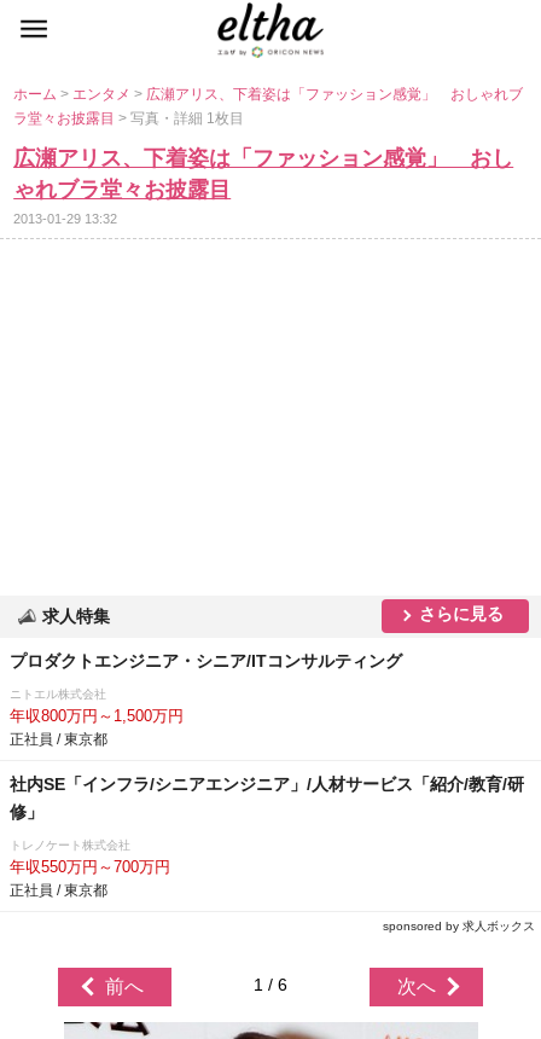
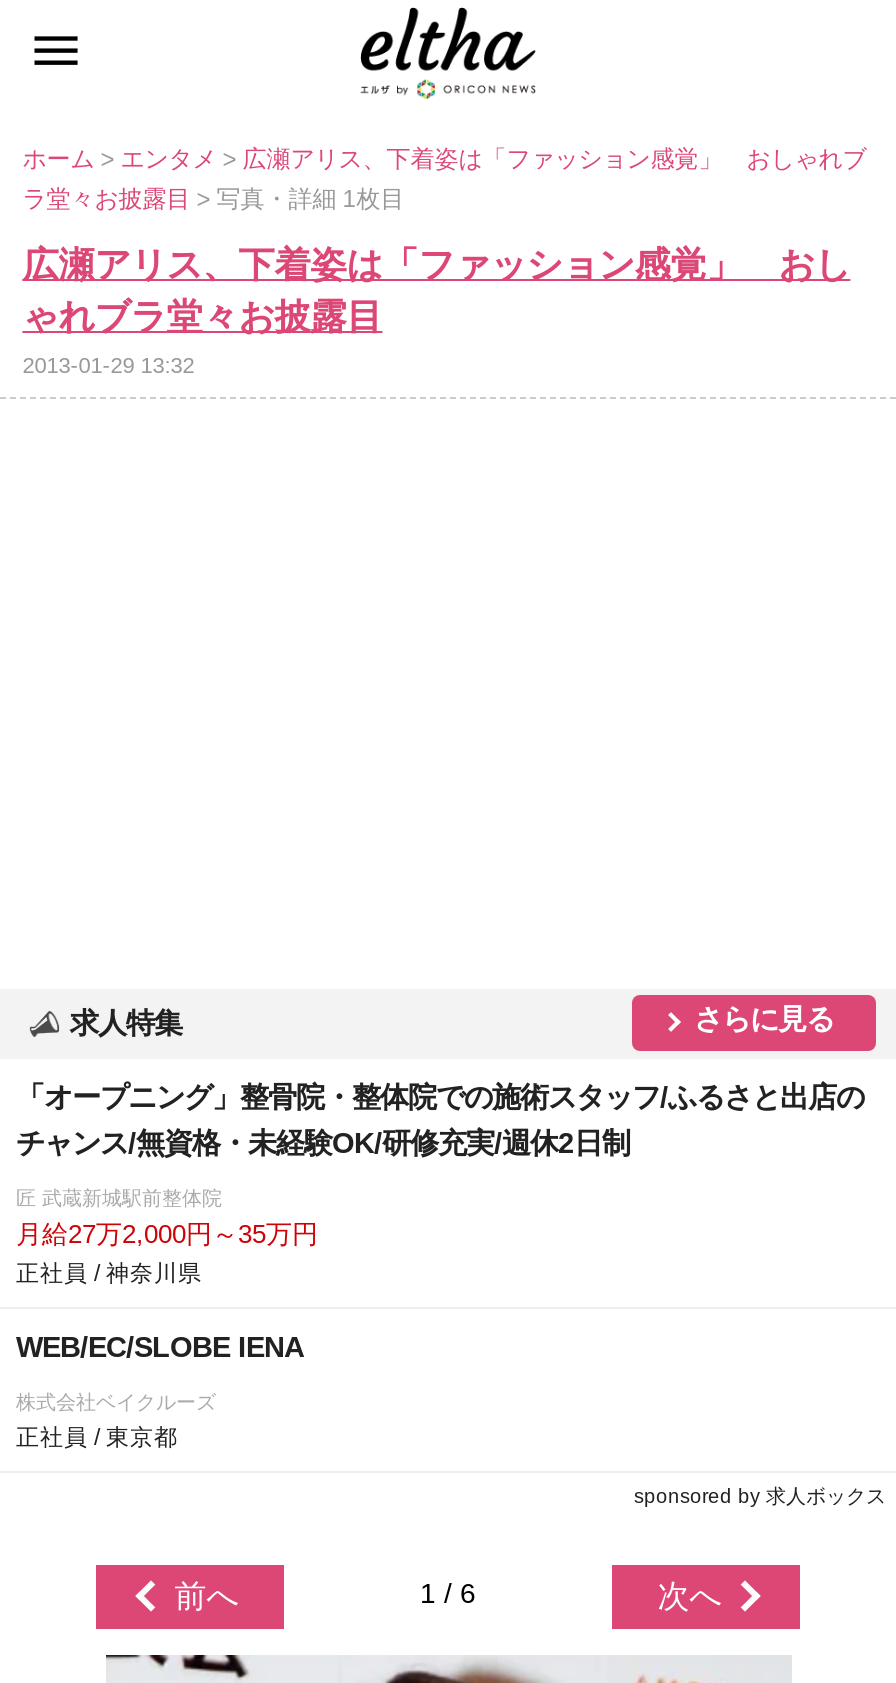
- プロダクトエンジニア・シニア/ITコンサルティング
+ 「オープニング」整骨院・整体院での施術スタッフ/ふるさと出店の
+ チャンス/無資格・未経験OK/研修充実/週休2日制

- ニトエル株式会社
- 年収800万円～1,500万円
- 正社員 / 東京都
+ 匠 武蔵新城駅前整体院
+ 月給27万2,000円～35万円
+ 正社員 / 神奈川県

- 社内SE「インフラ/シニアエンジニア」/人材サービス「紹介/教育/研
- 修」
+ WEB/EC/SLOBE IENA

- トレノケート株式会社
- 年収550万円～700万円
+ 株式会社ベイクルーズ
